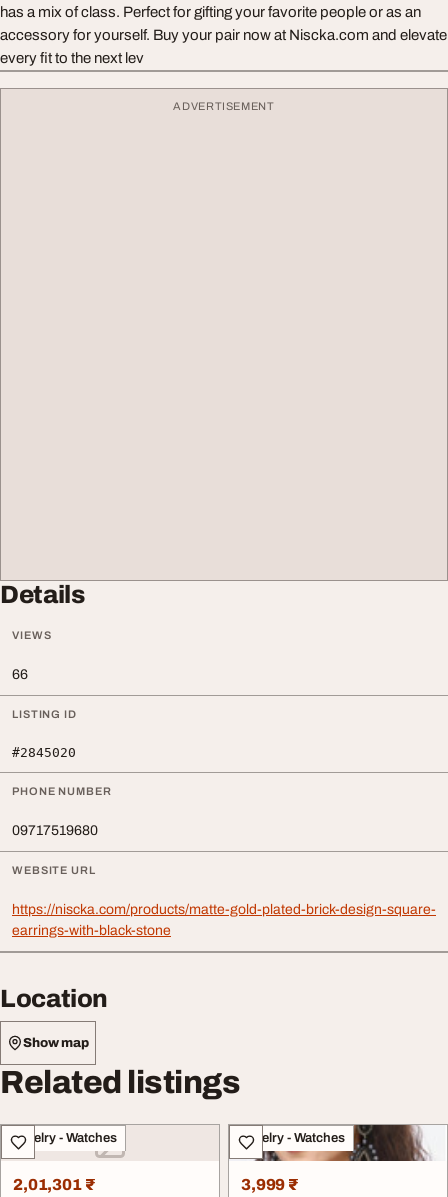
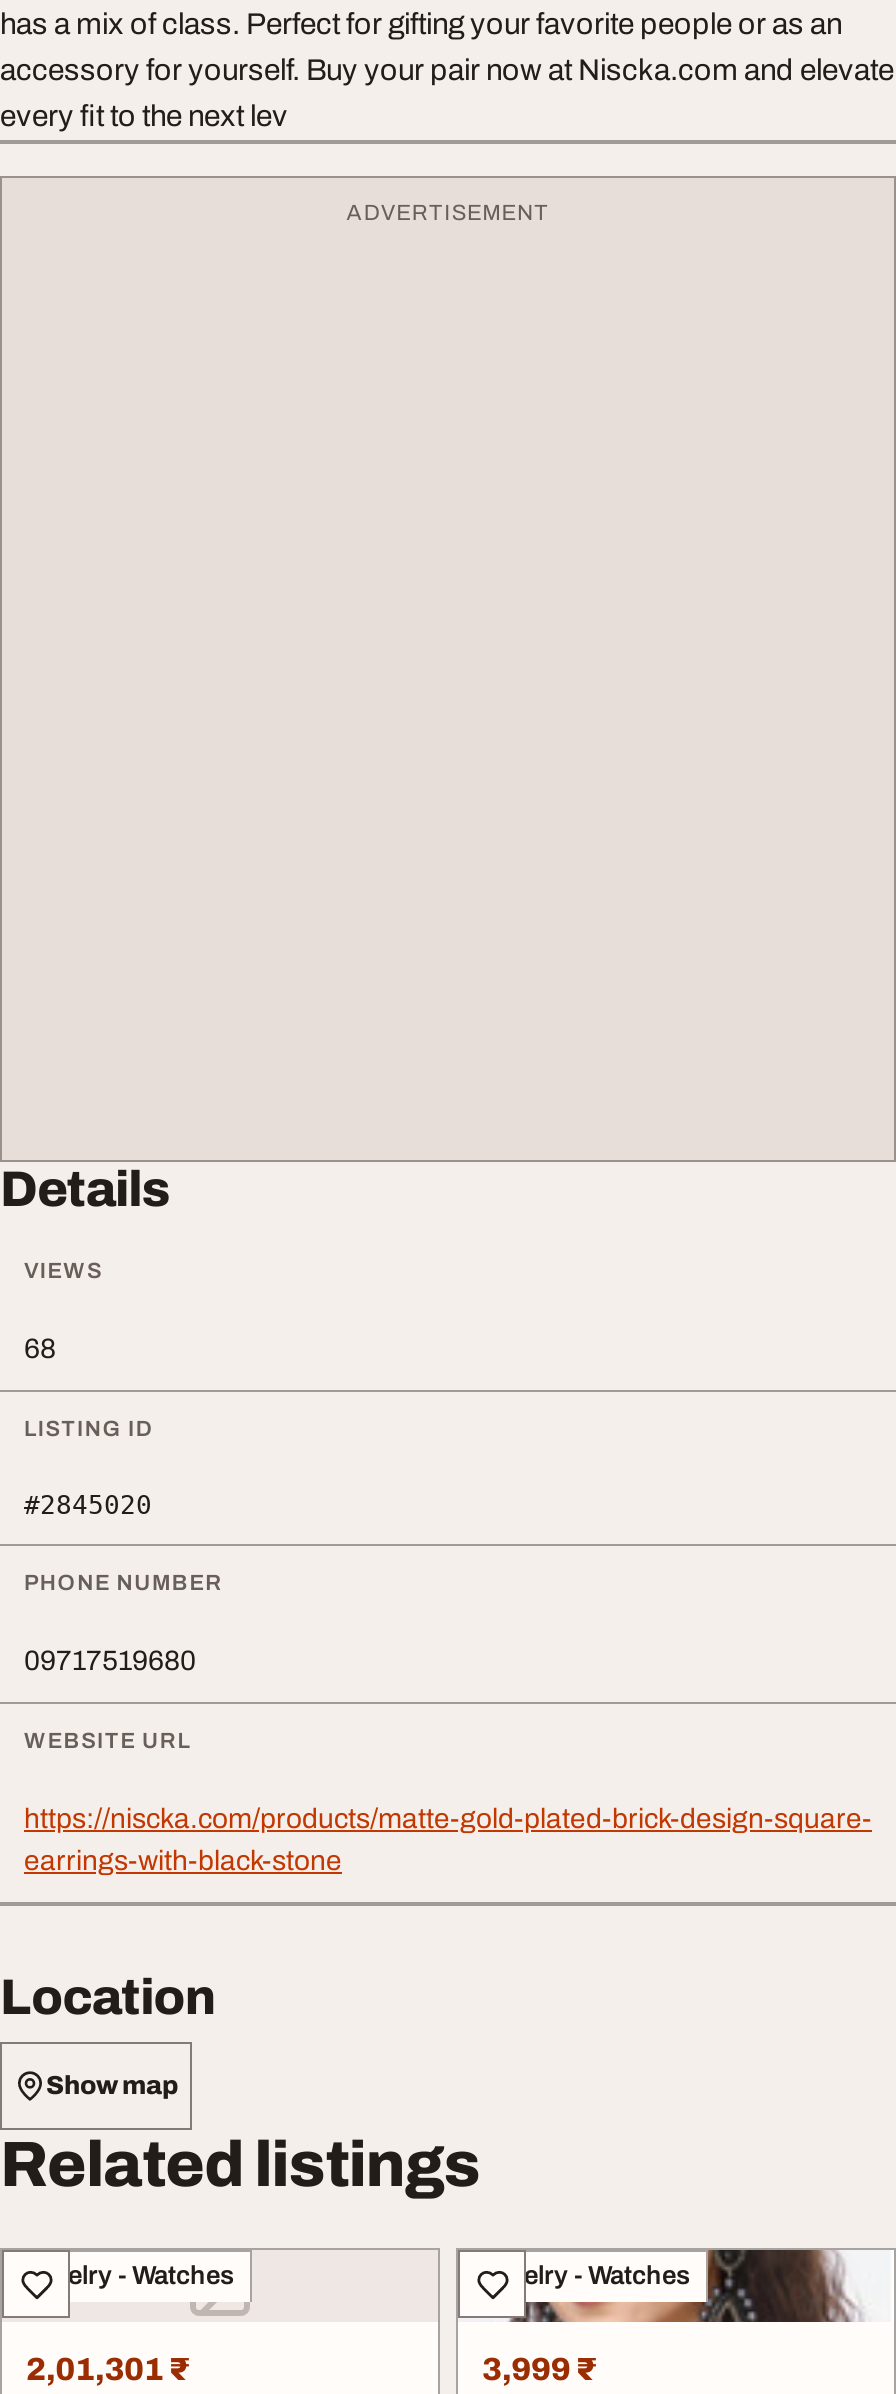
- 66
+ 68
